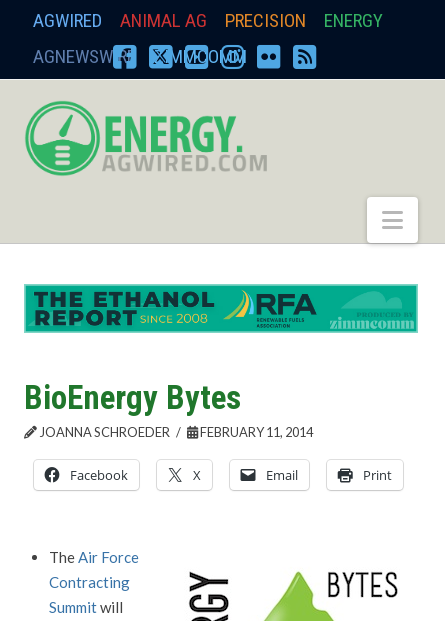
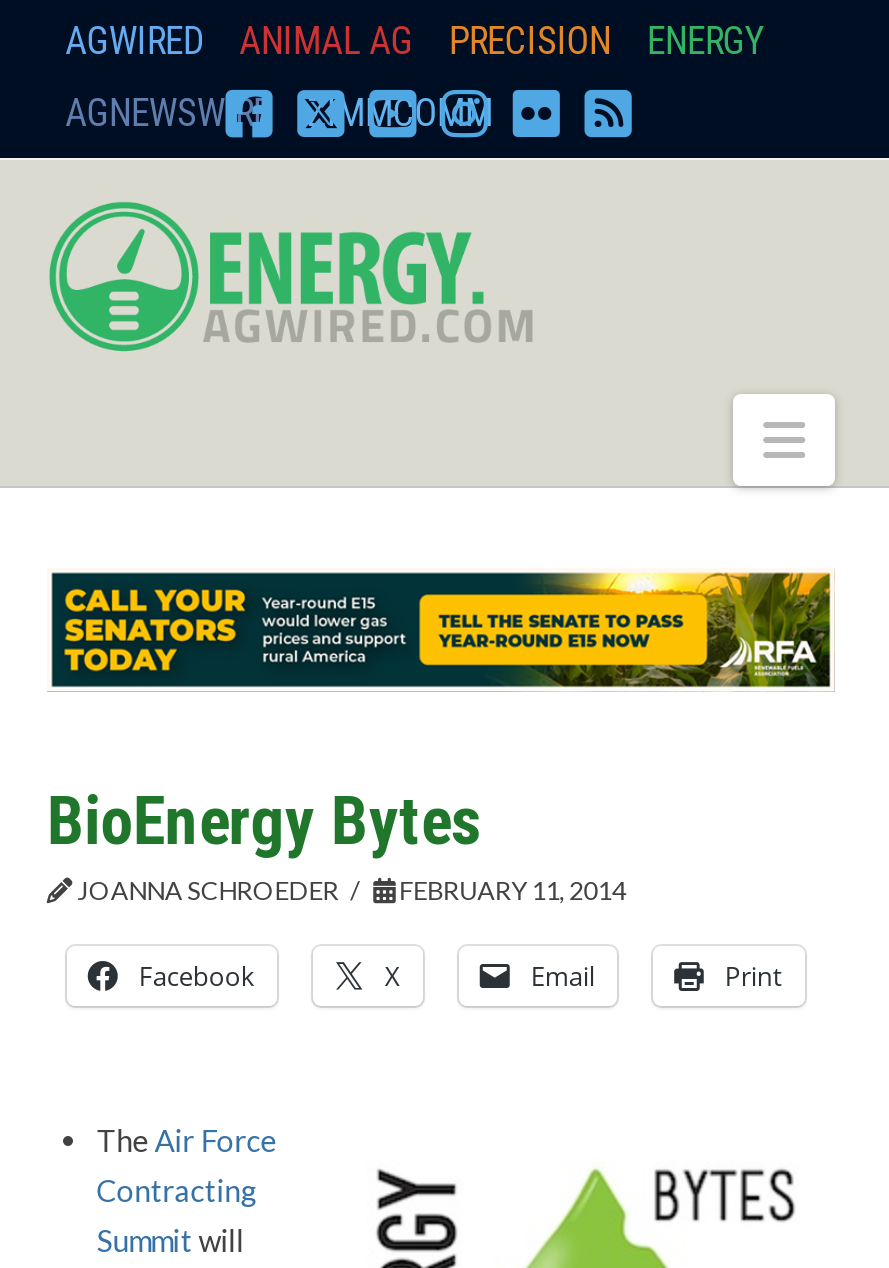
- [image]
+ [image]
